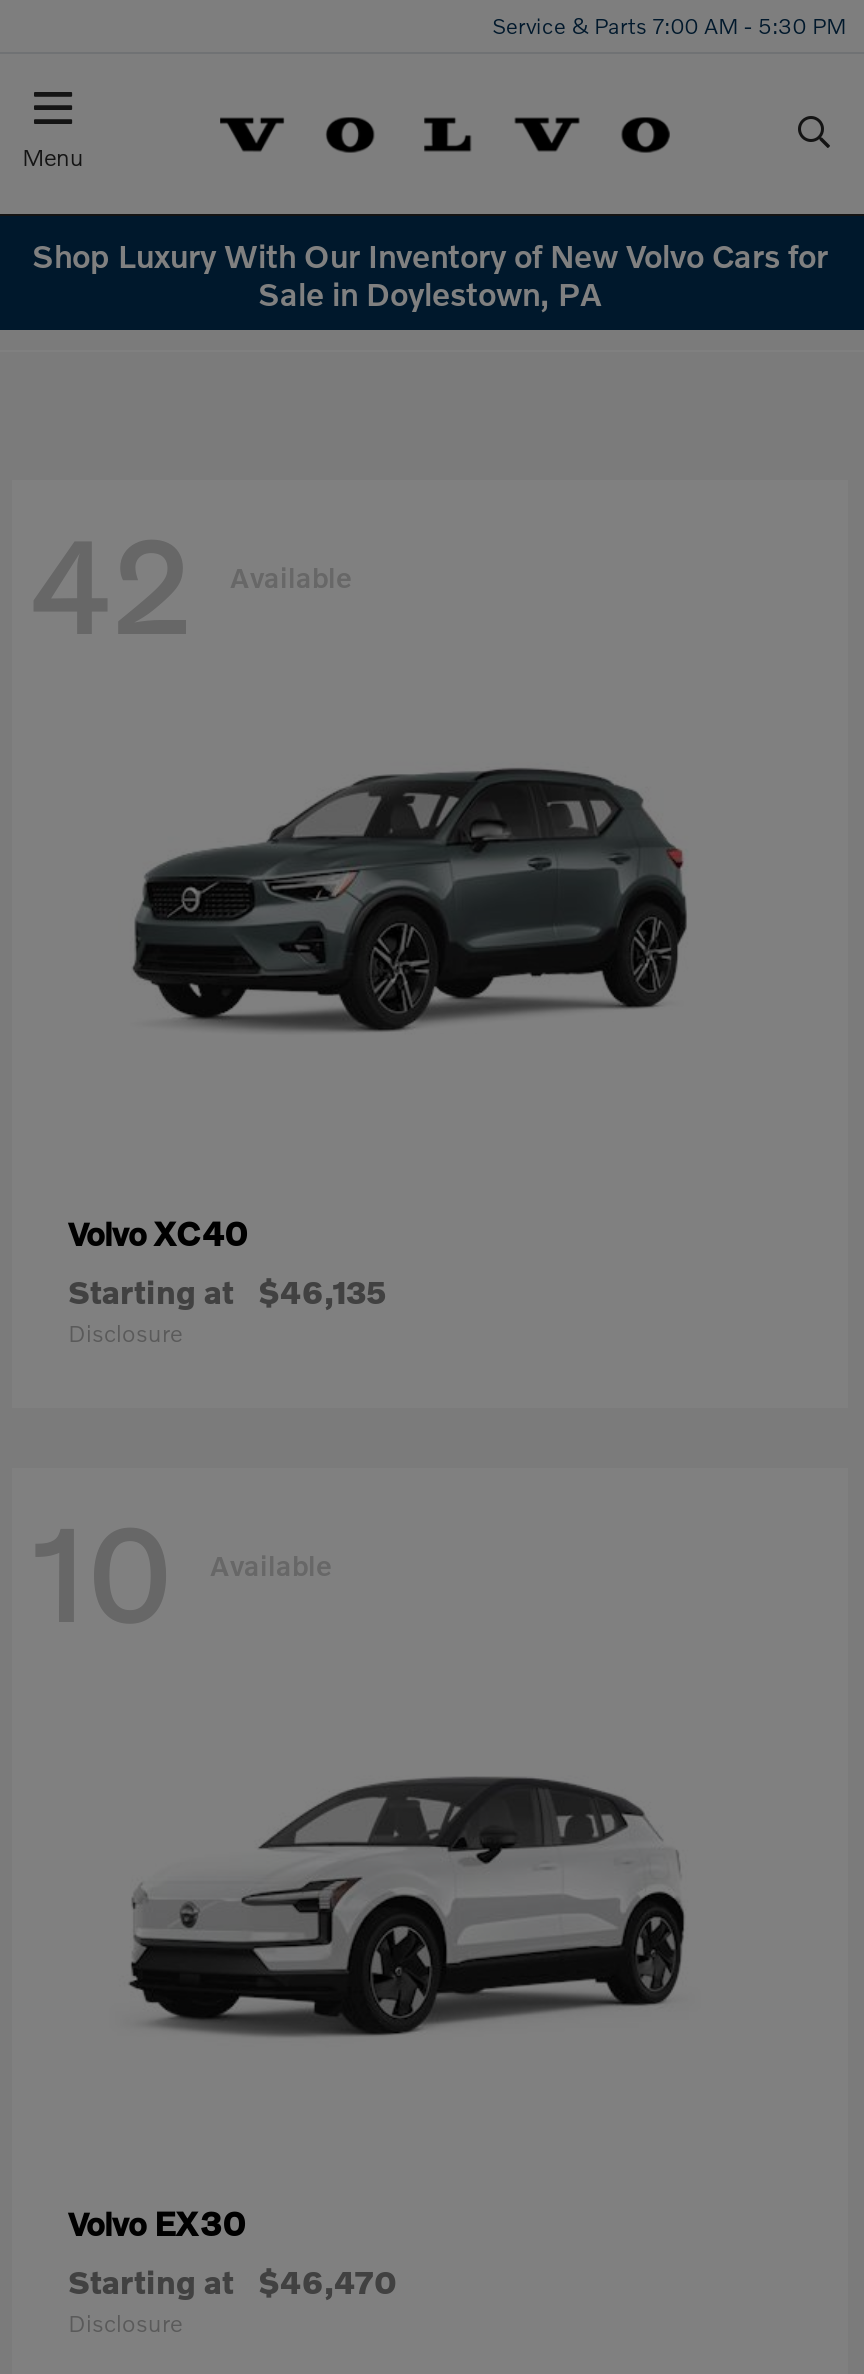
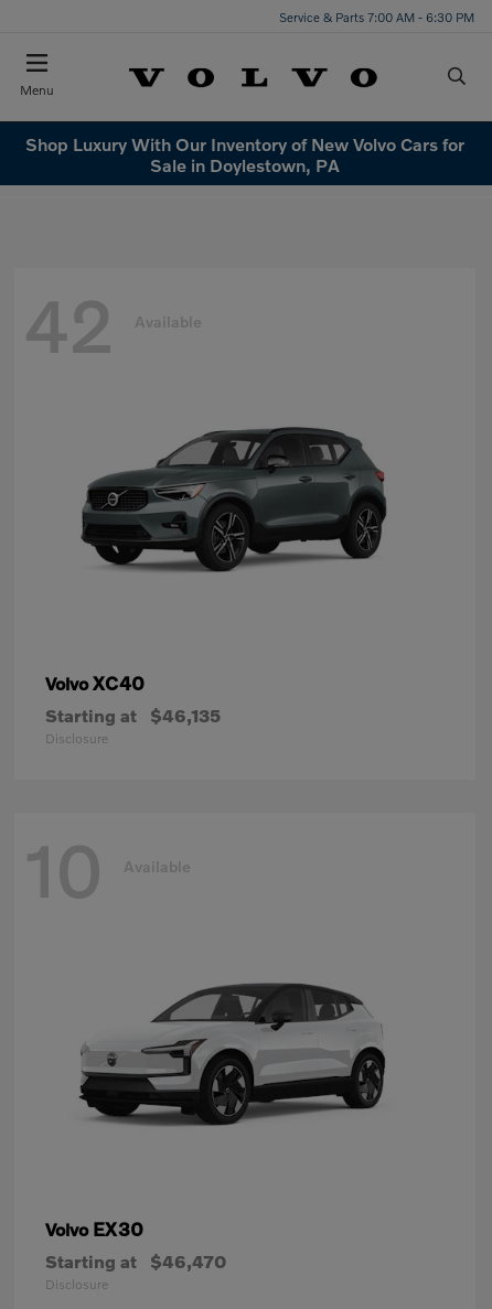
- Service & Parts 7:00 AM - 5:30 PM
+ Service & Parts 7:00 AM - 6:30 PM
